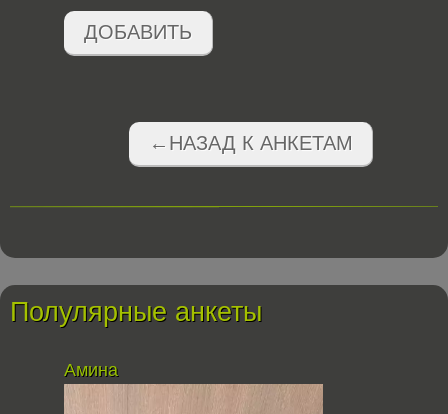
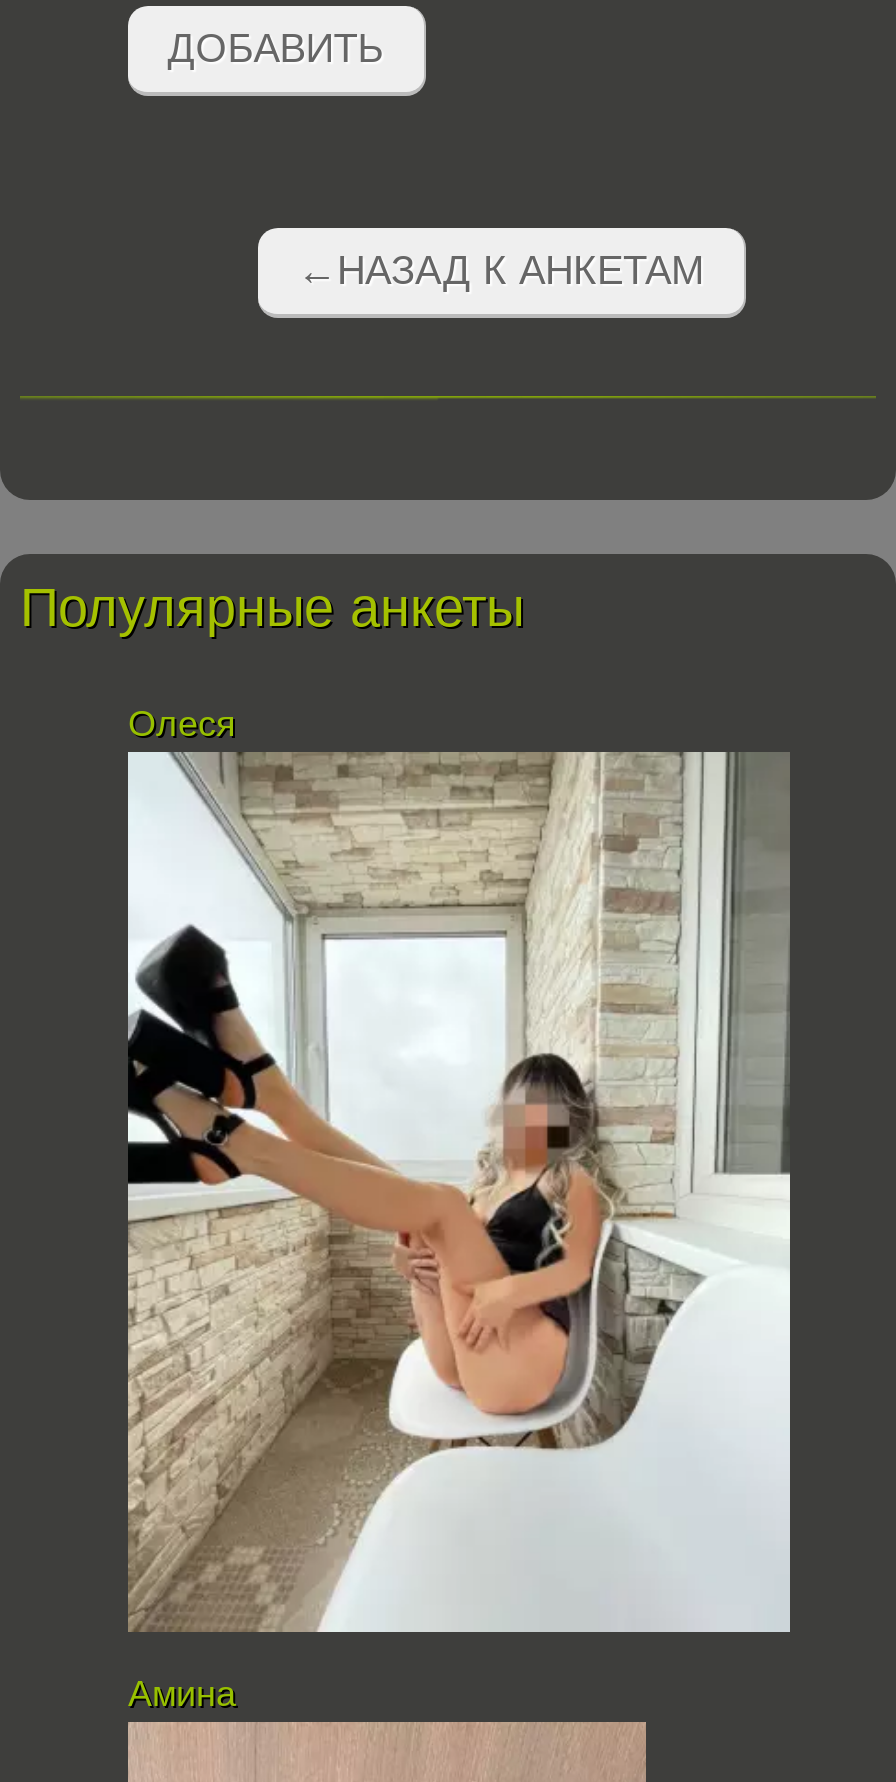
+ [image]

+ Олеся
